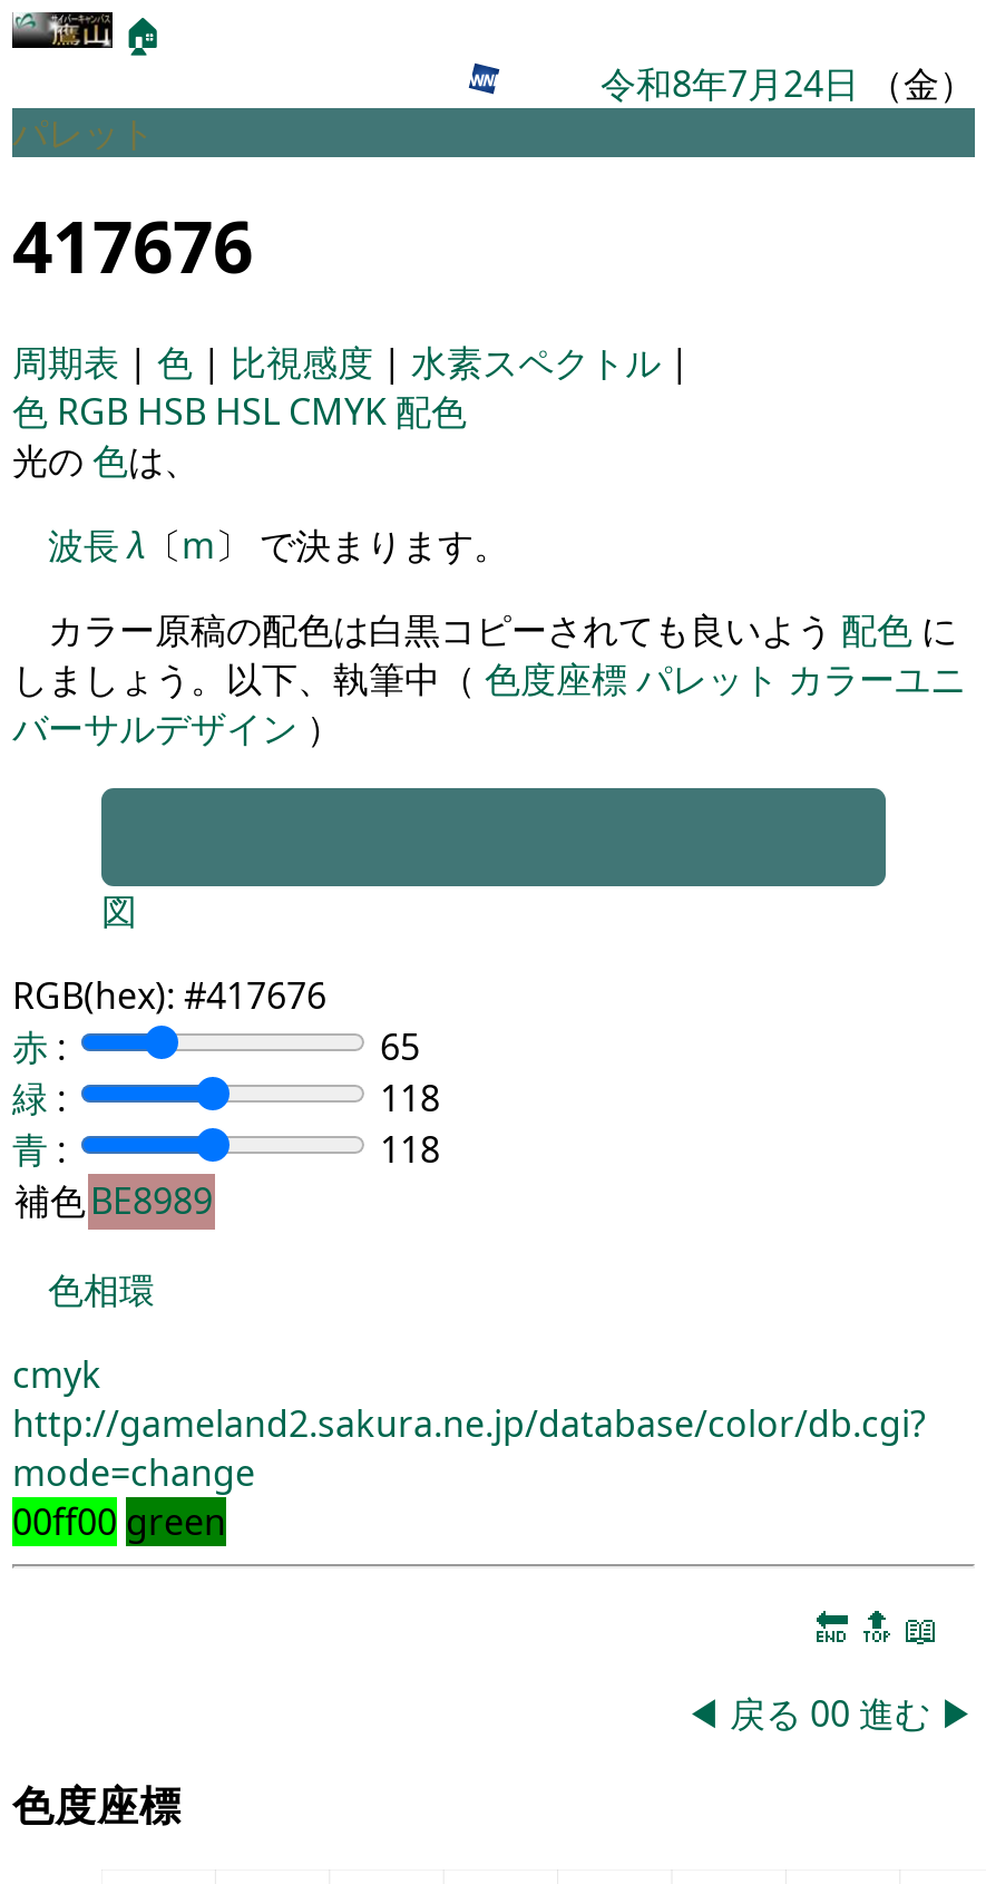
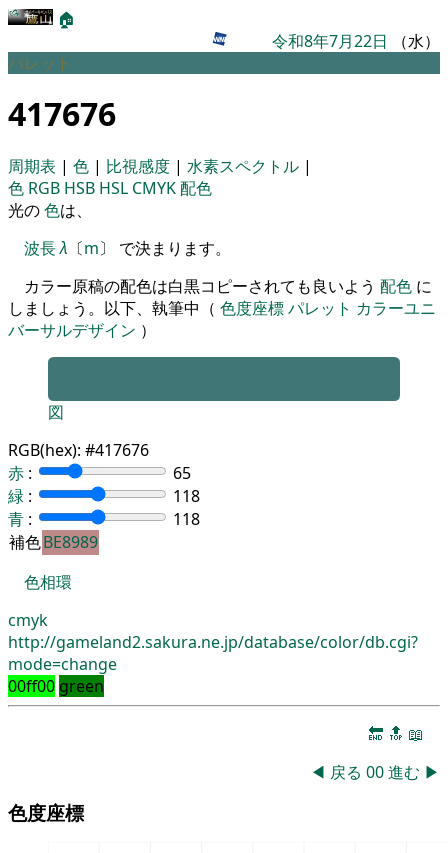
- 令和8年7月24日（金）
+ 令和8年7月22日（水）
